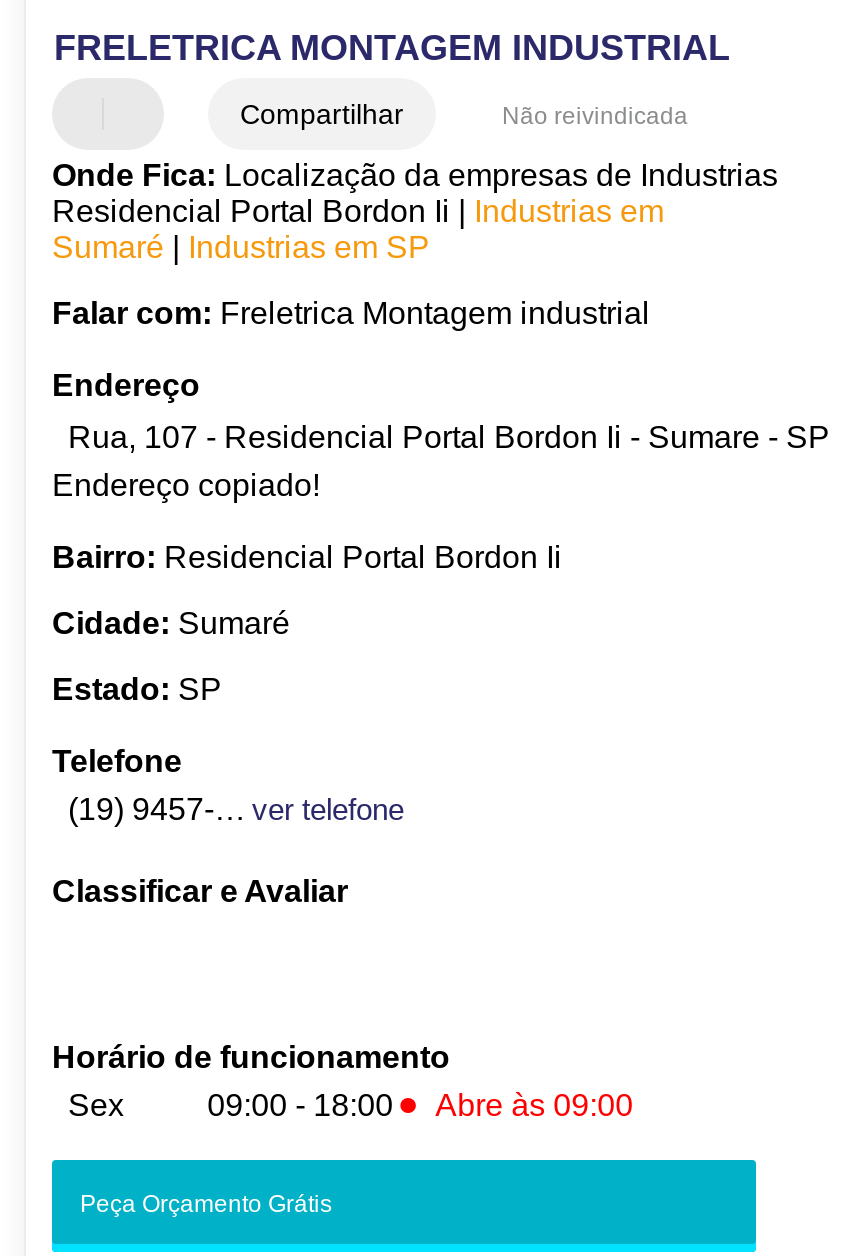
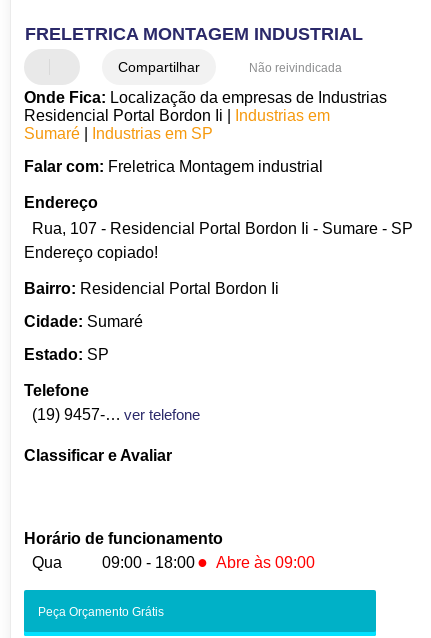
- Sex
+ Qua
